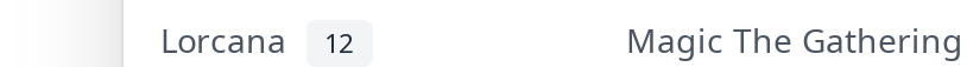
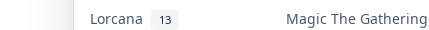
- Lorcana 12
+ Lorcana 13
